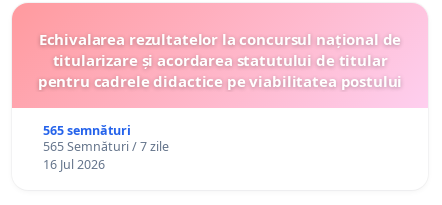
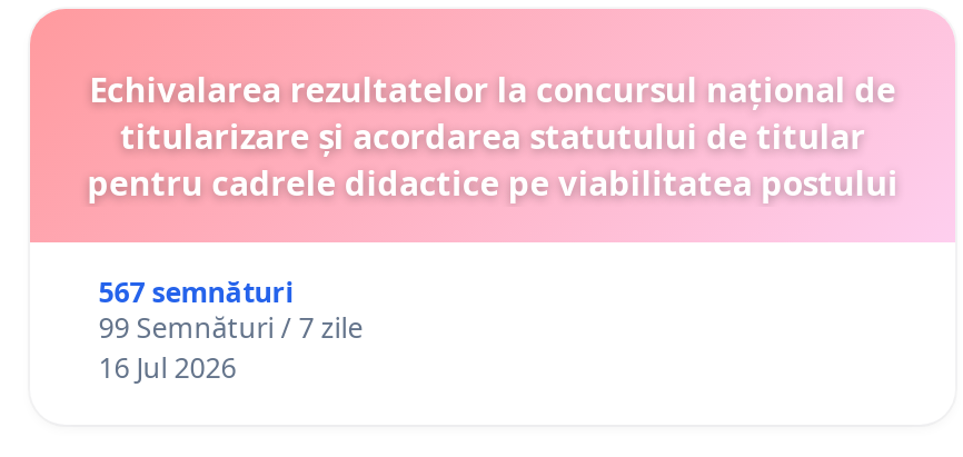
- 565 semnături
+ 567 semnături

- 565 Semnături / 7 zile
+ 99 Semnături / 7 zile
